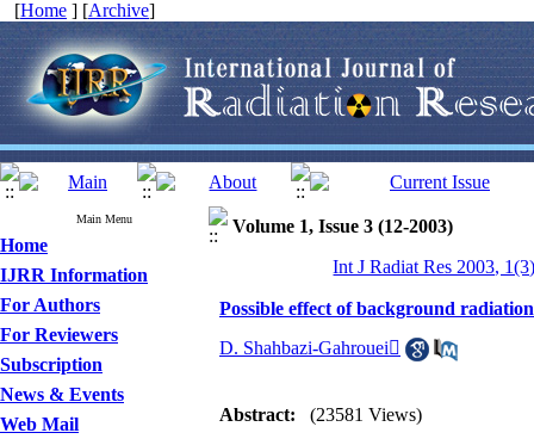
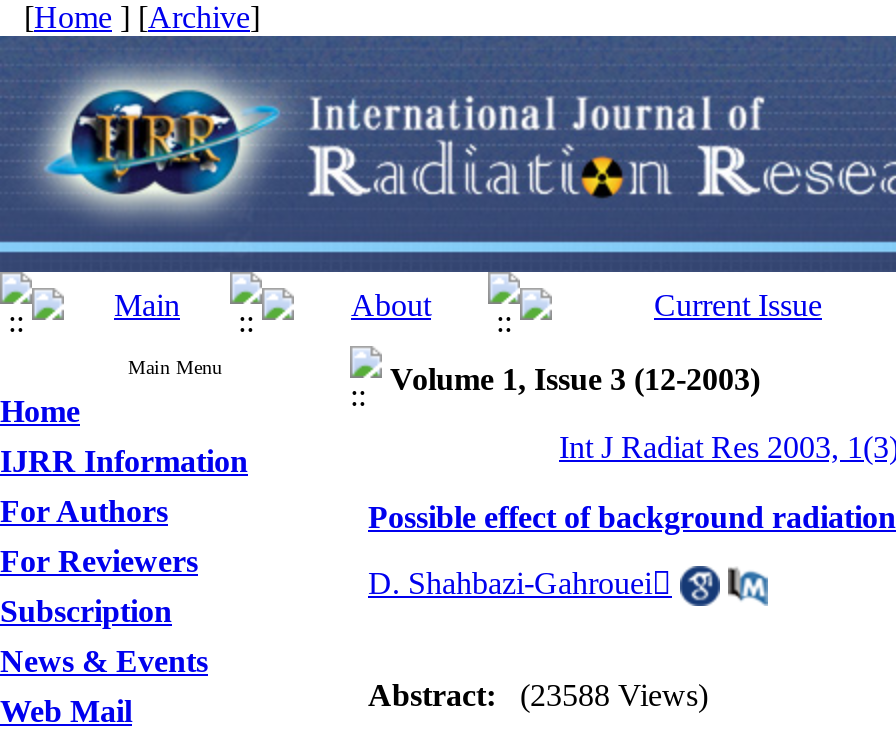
- Abstract: (23581 Views)
+ Abstract: (23588 Views)
